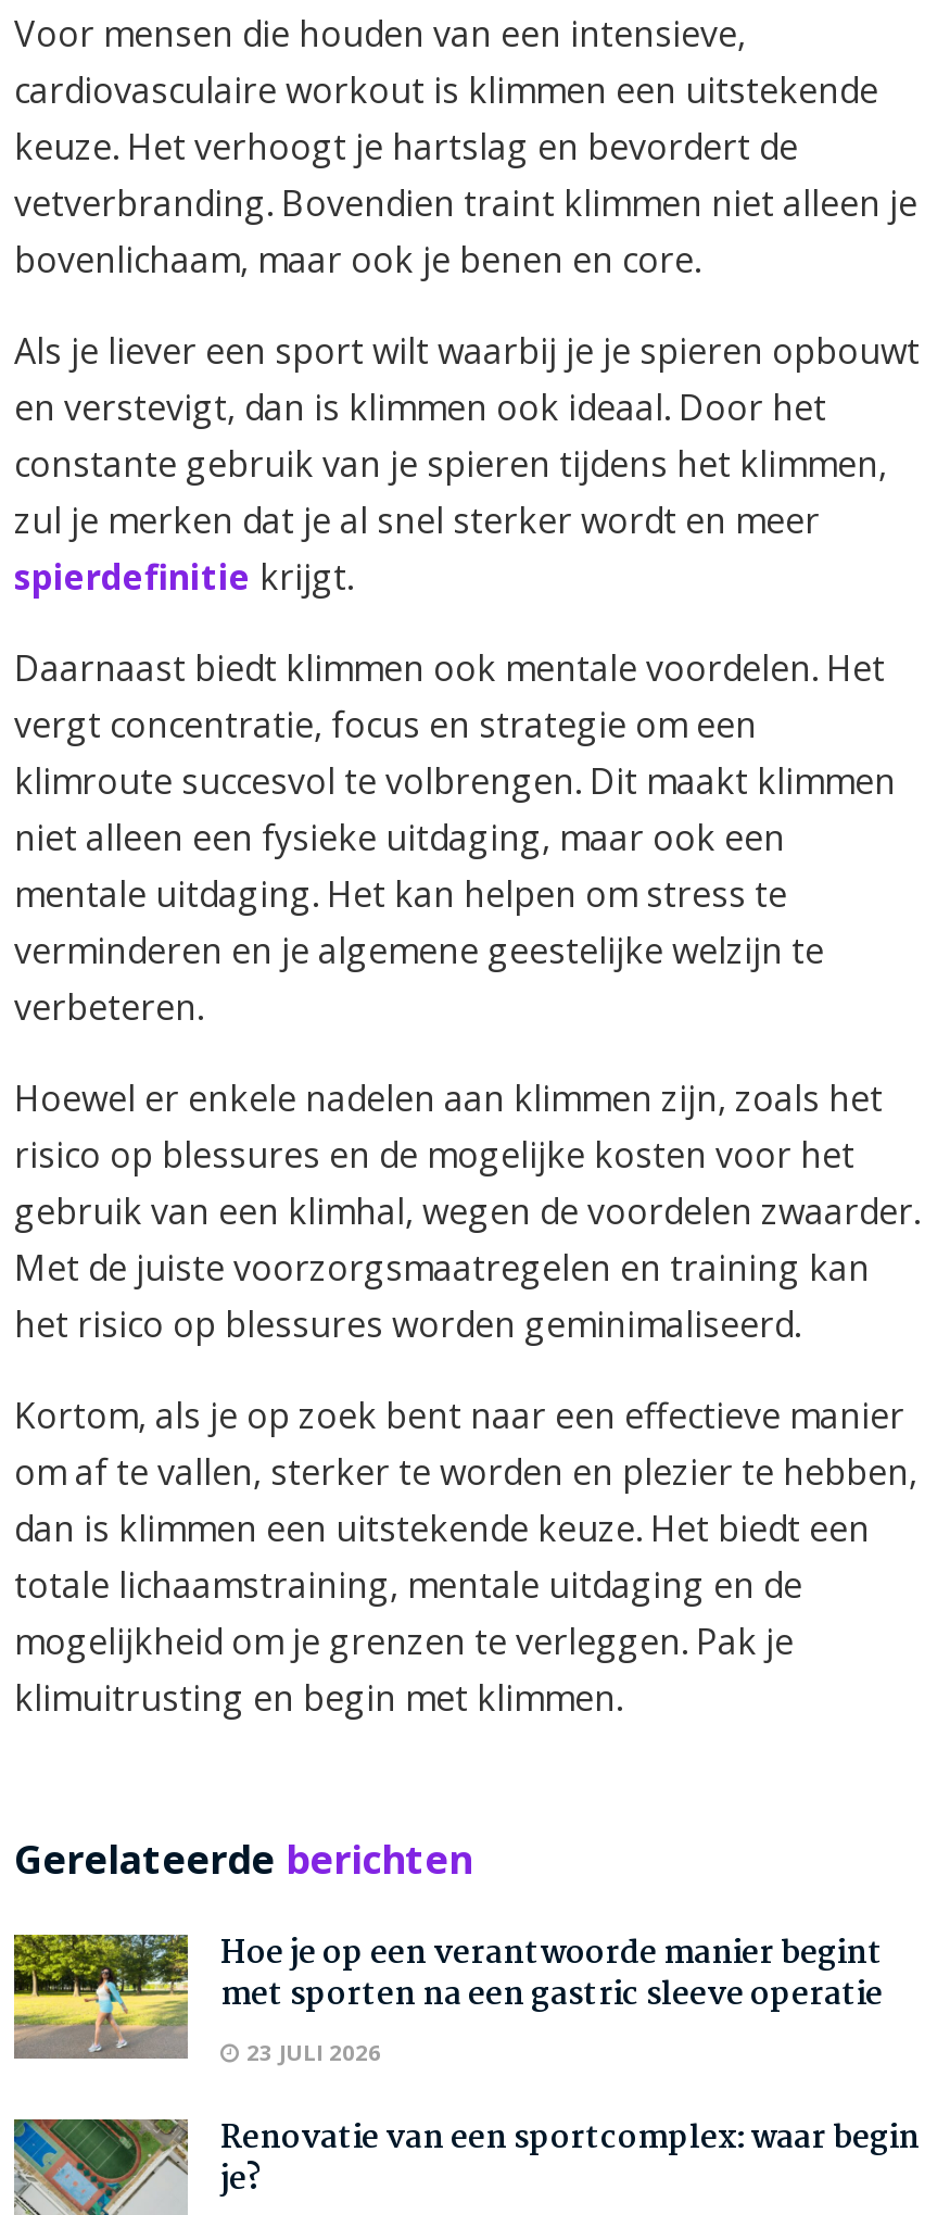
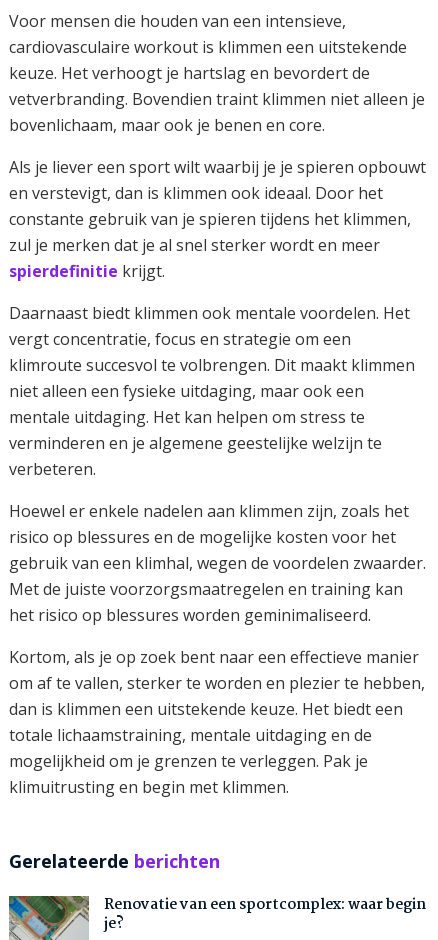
- [image]
- Hoe je op een verantwoorde manier begint
- met sporten na een gastric sleeve operatie
- 23 JULI 2026
